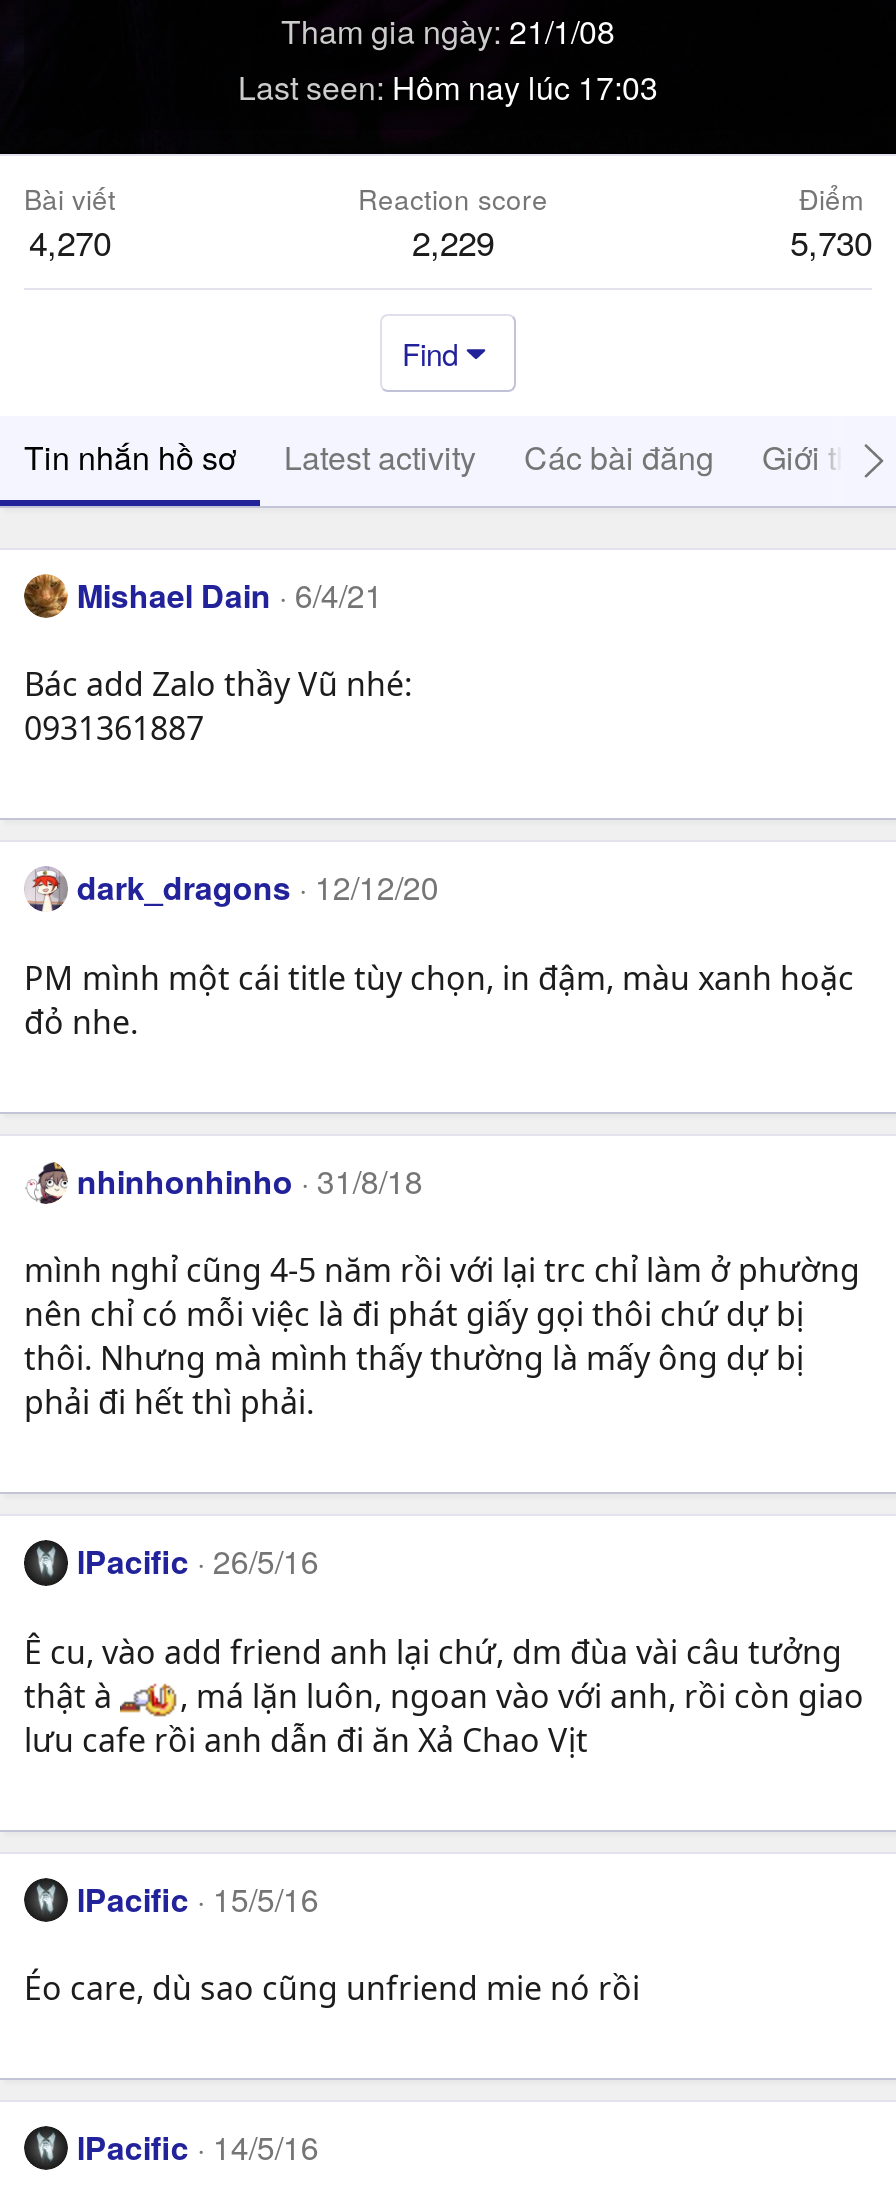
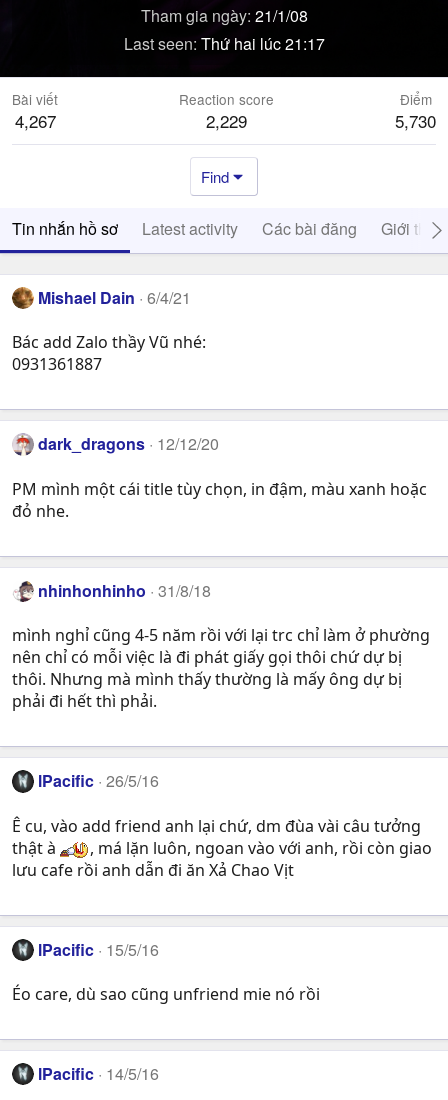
- Last seen Hôm nay lúc 17:03
+ Last seen Thứ hai lúc 21:17

- 4,270
+ 4,267
